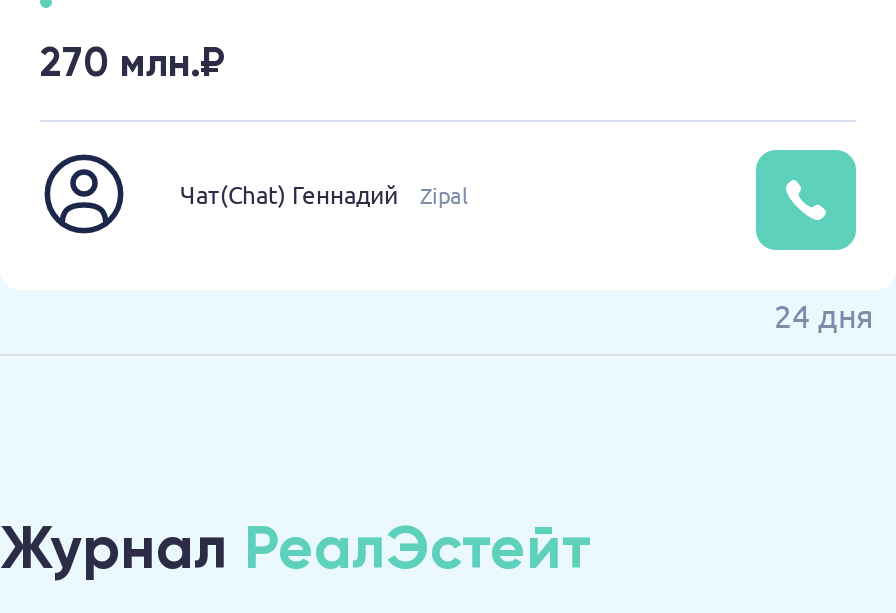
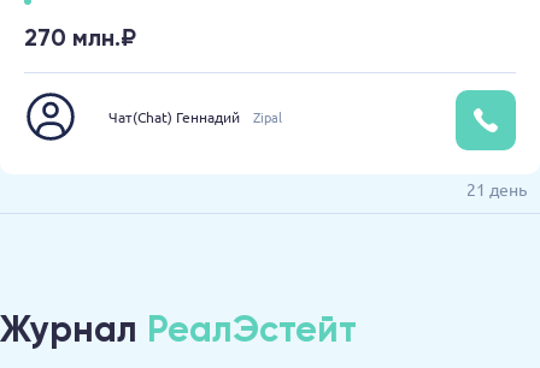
- 24 дня
+ 21 день
